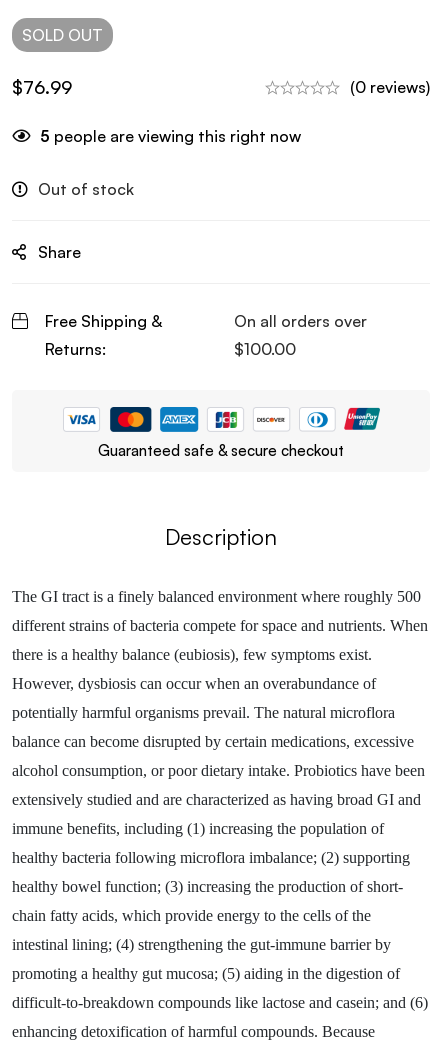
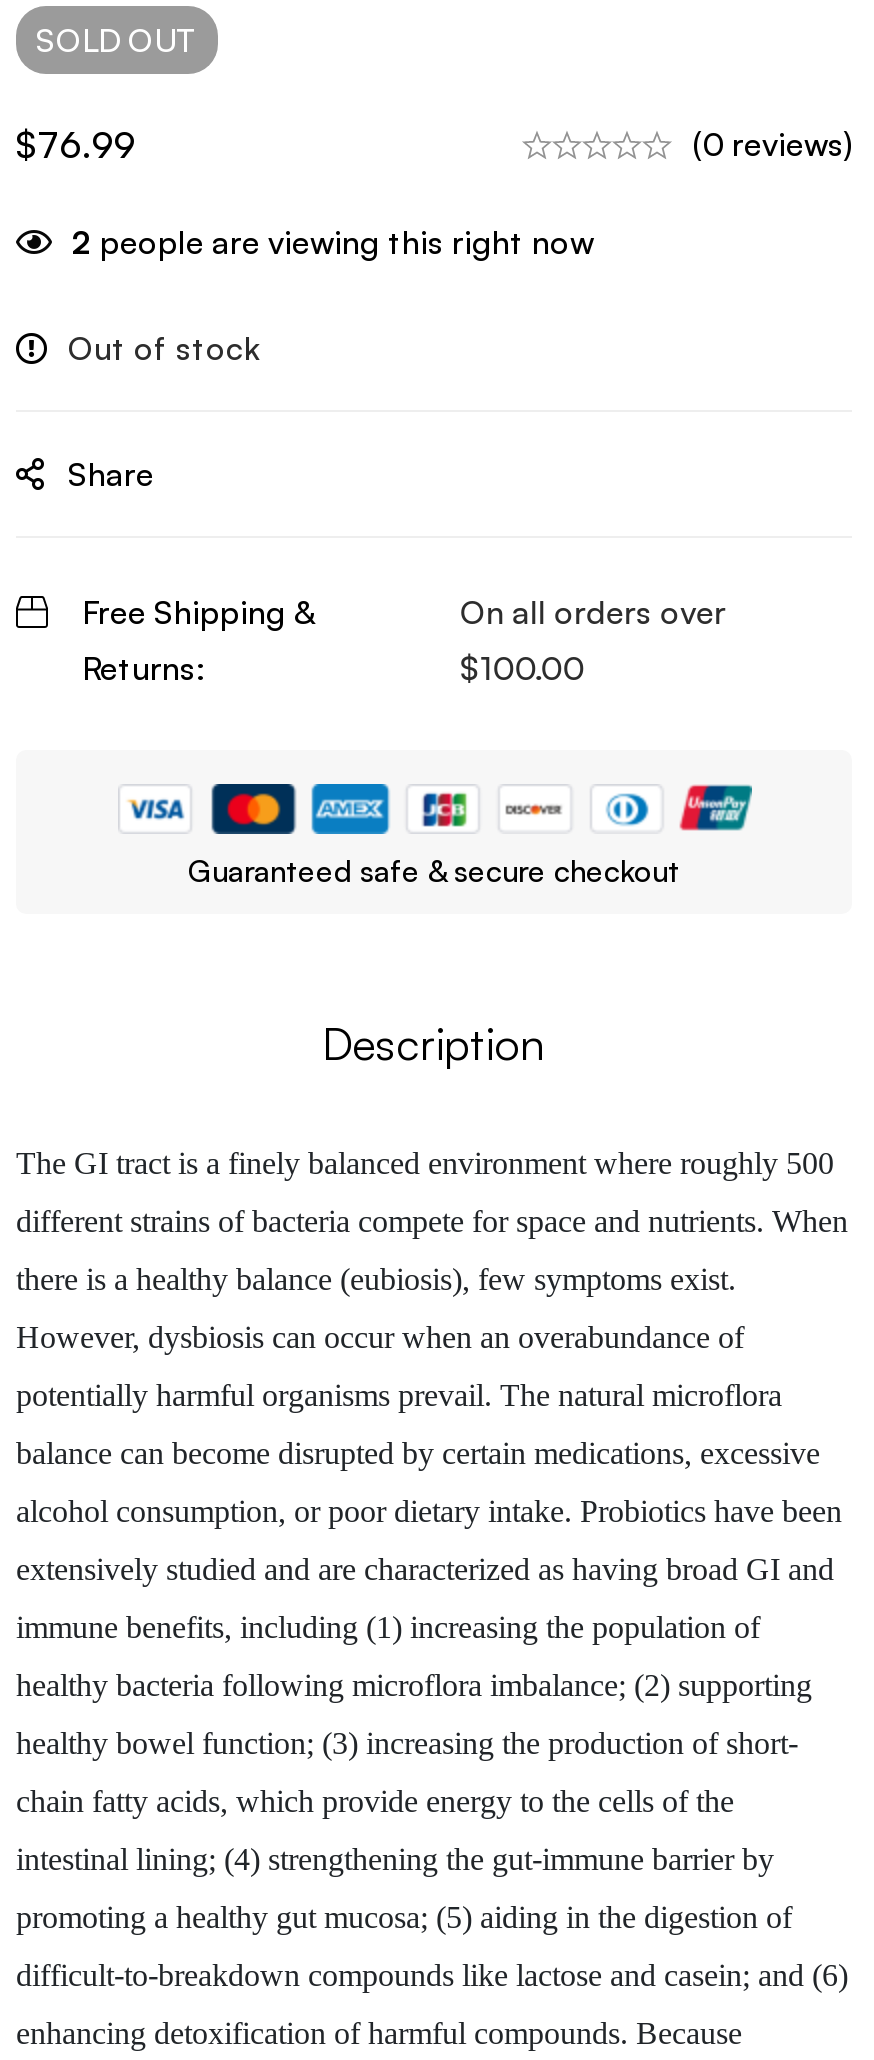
- 5 people are viewing this right now
+ 2 people are viewing this right now
